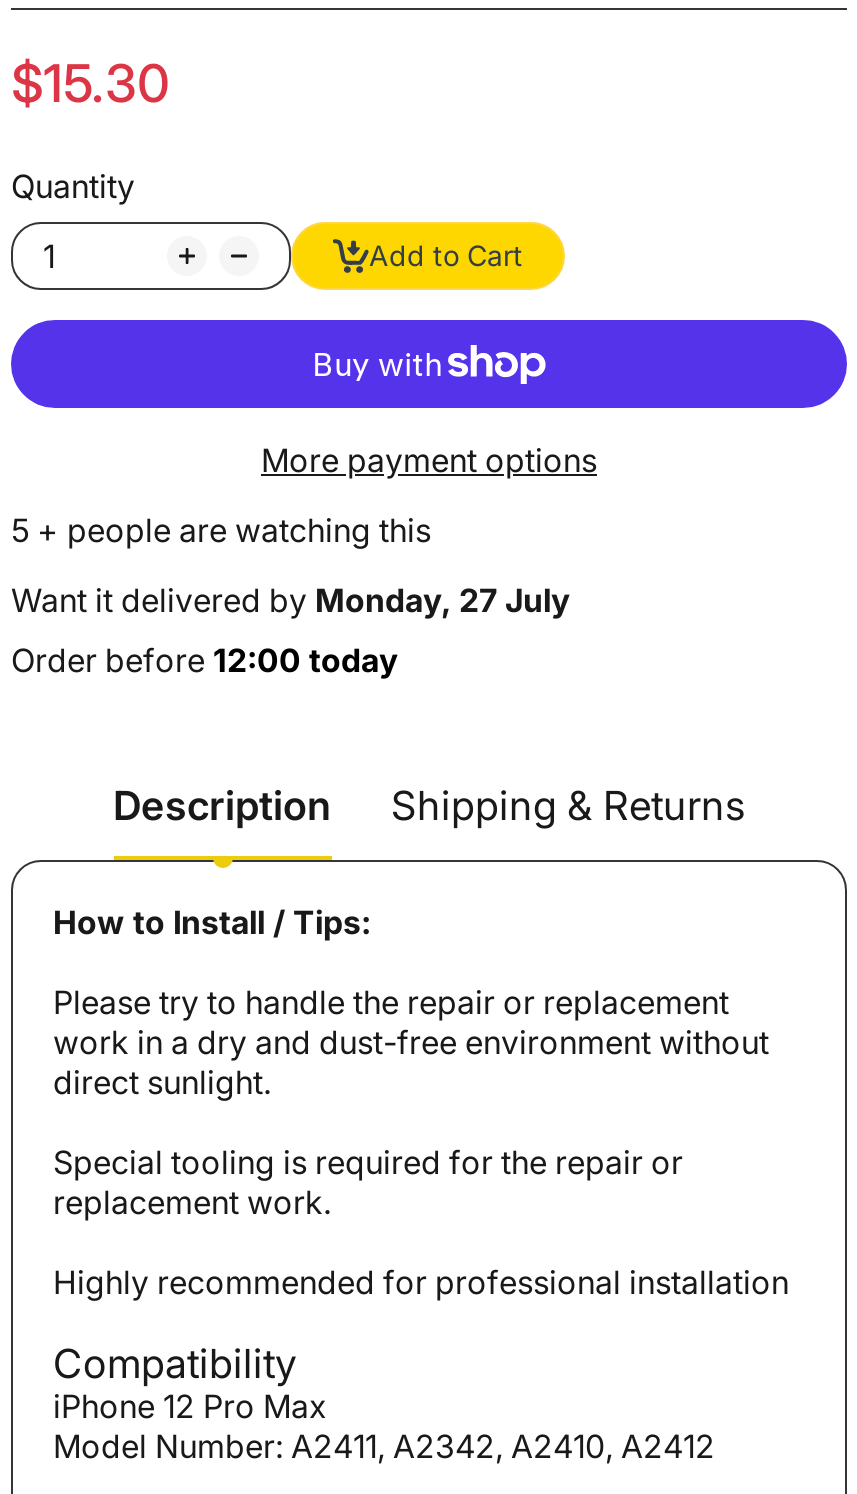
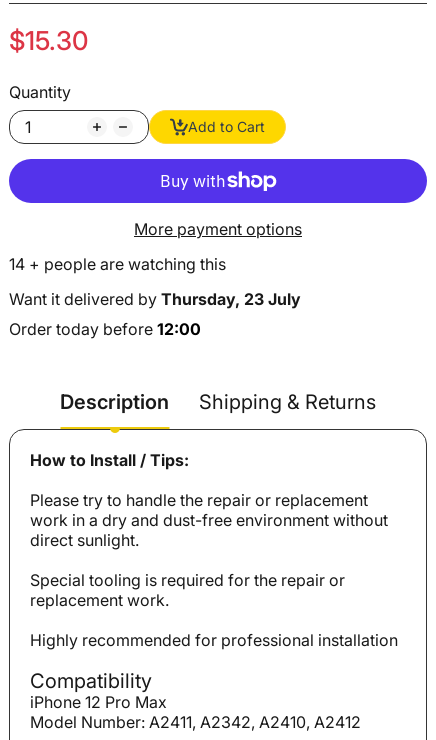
- 5 + people are watching this
+ 14 + people are watching this

- Want it delivered by Monday, 27 July
+ Want it delivered by Thursday, 23 July

- Order before 12:00 today
+ Order today before 12:00
